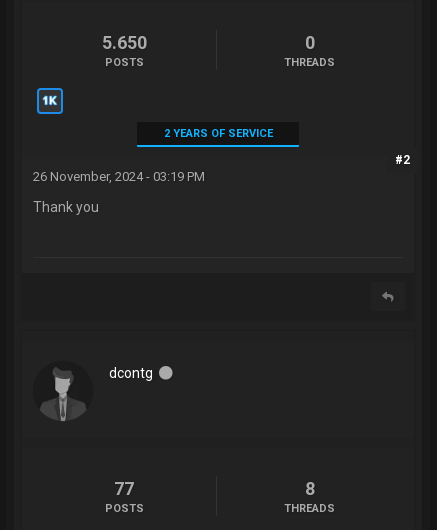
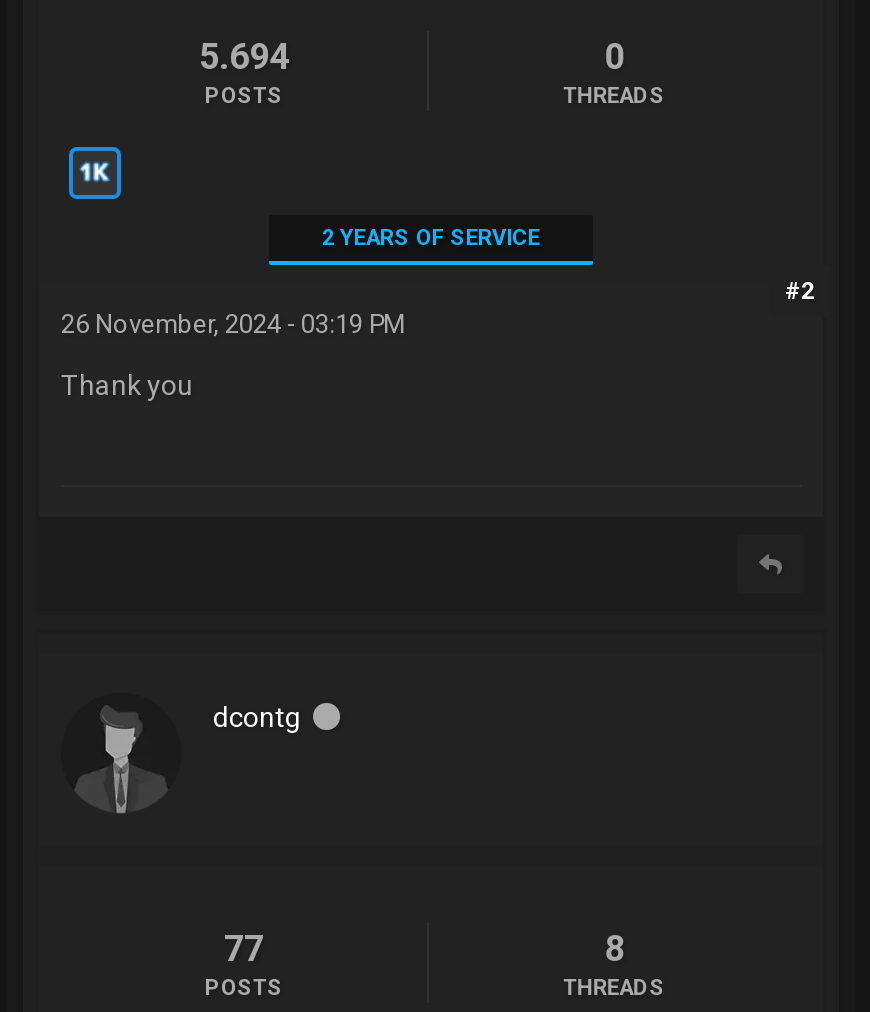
- 5.650
+ 5.694
